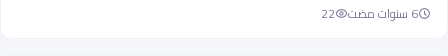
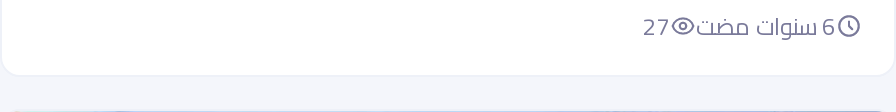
- 22
+ 27
